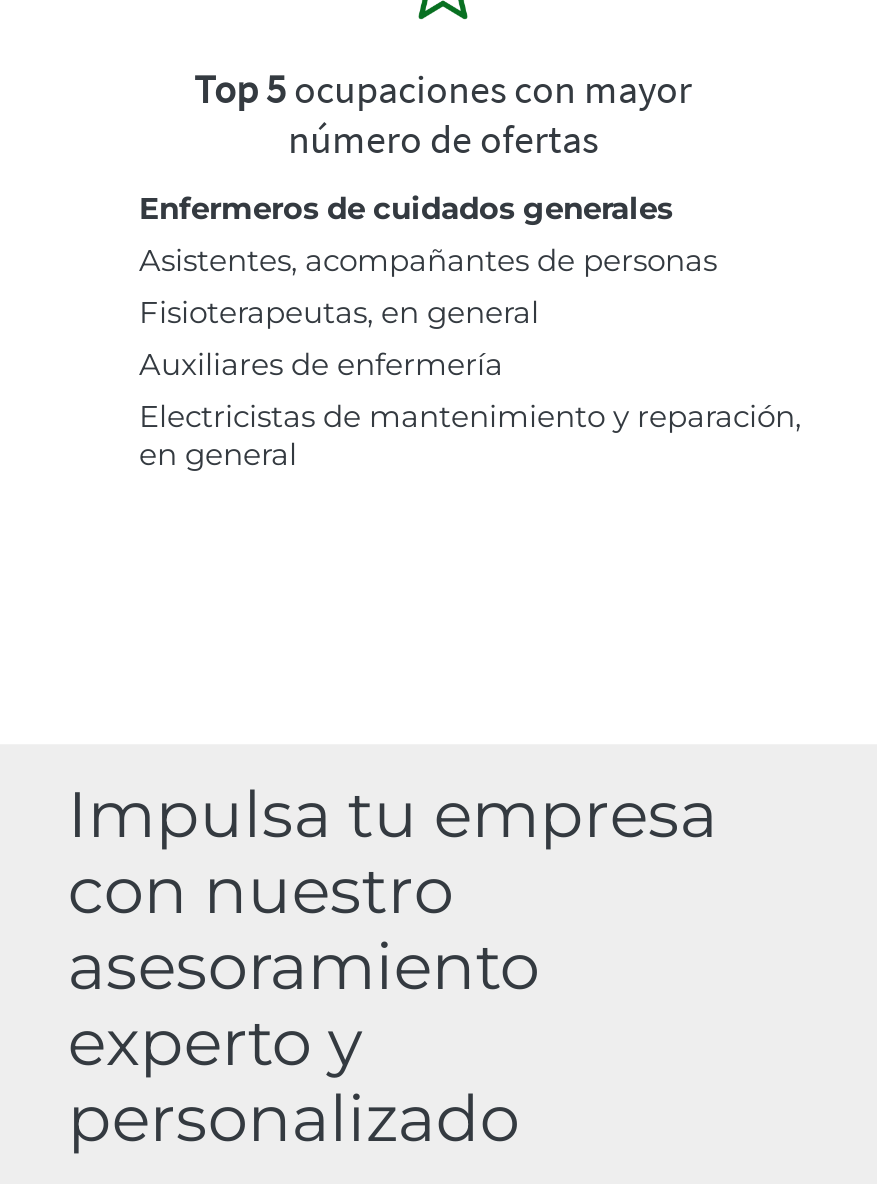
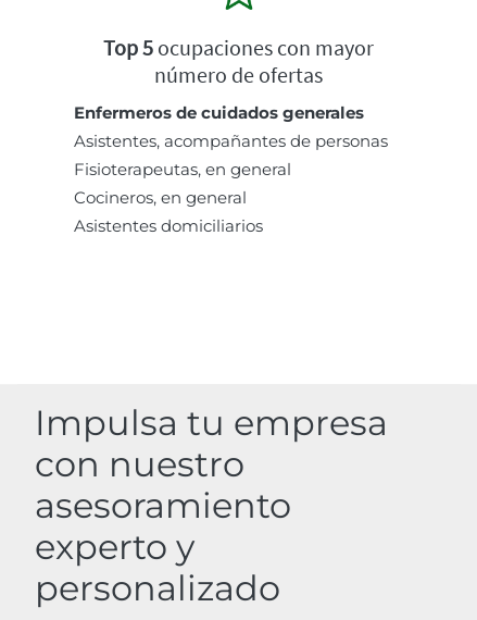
- Auxiliares de enfermería
- Electricistas de mantenimiento y reparación,
- en general
+ Cocineros, en general
+ Asistentes domiciliarios
